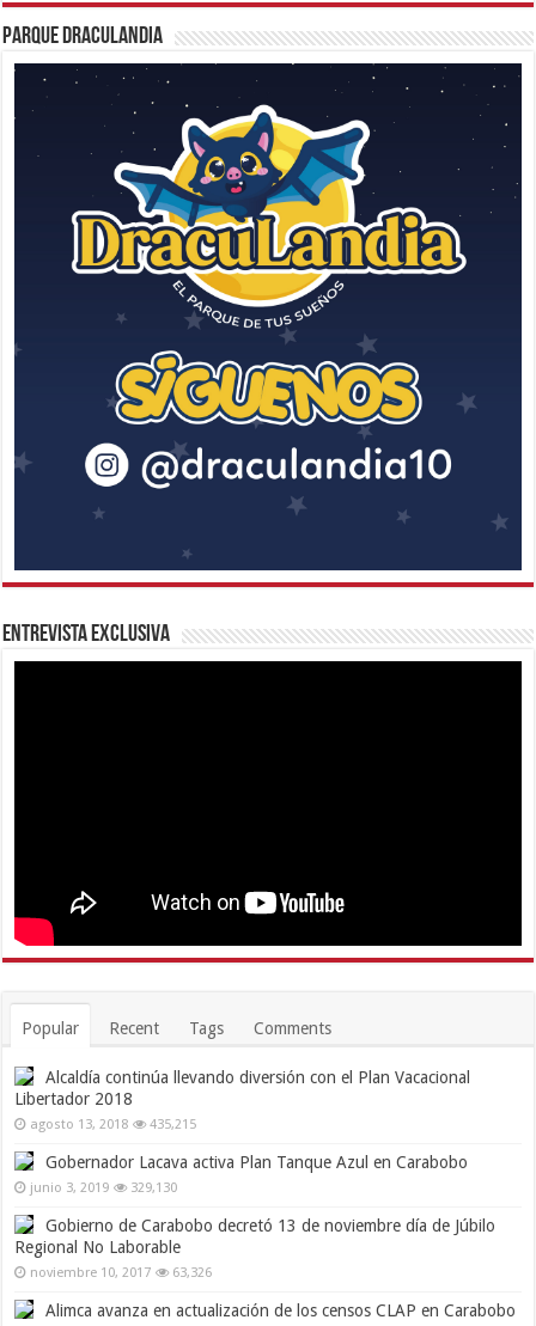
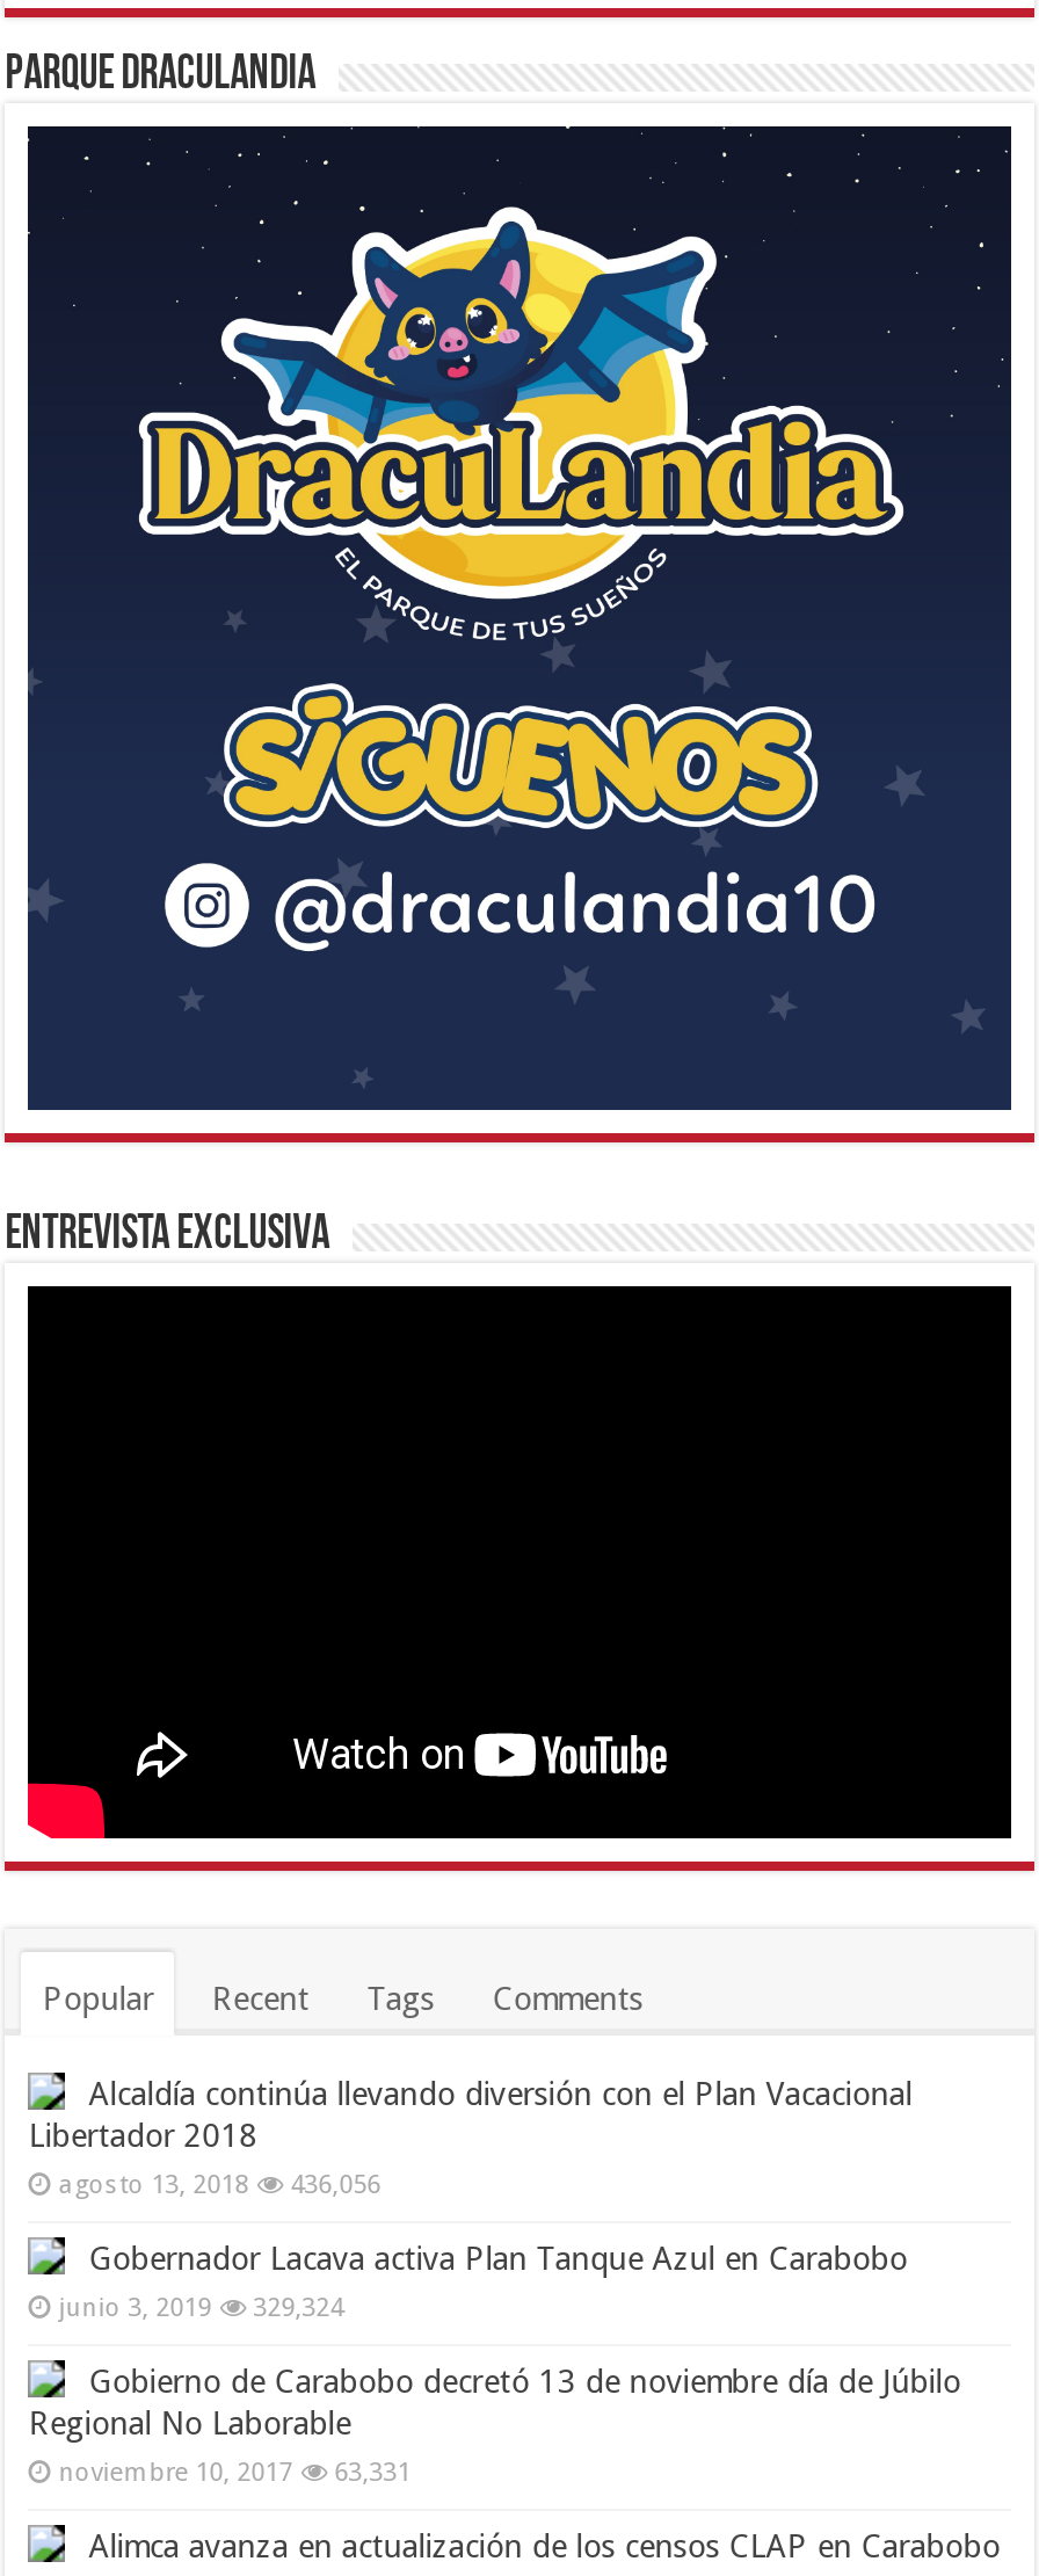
- agosto 13, 2018 435,215
+ agosto 13, 2018 436,056

- junio 3, 2019 329,130
+ junio 3, 2019 329,324

- noviembre 10, 2017 63,326
+ noviembre 10, 2017 63,331
